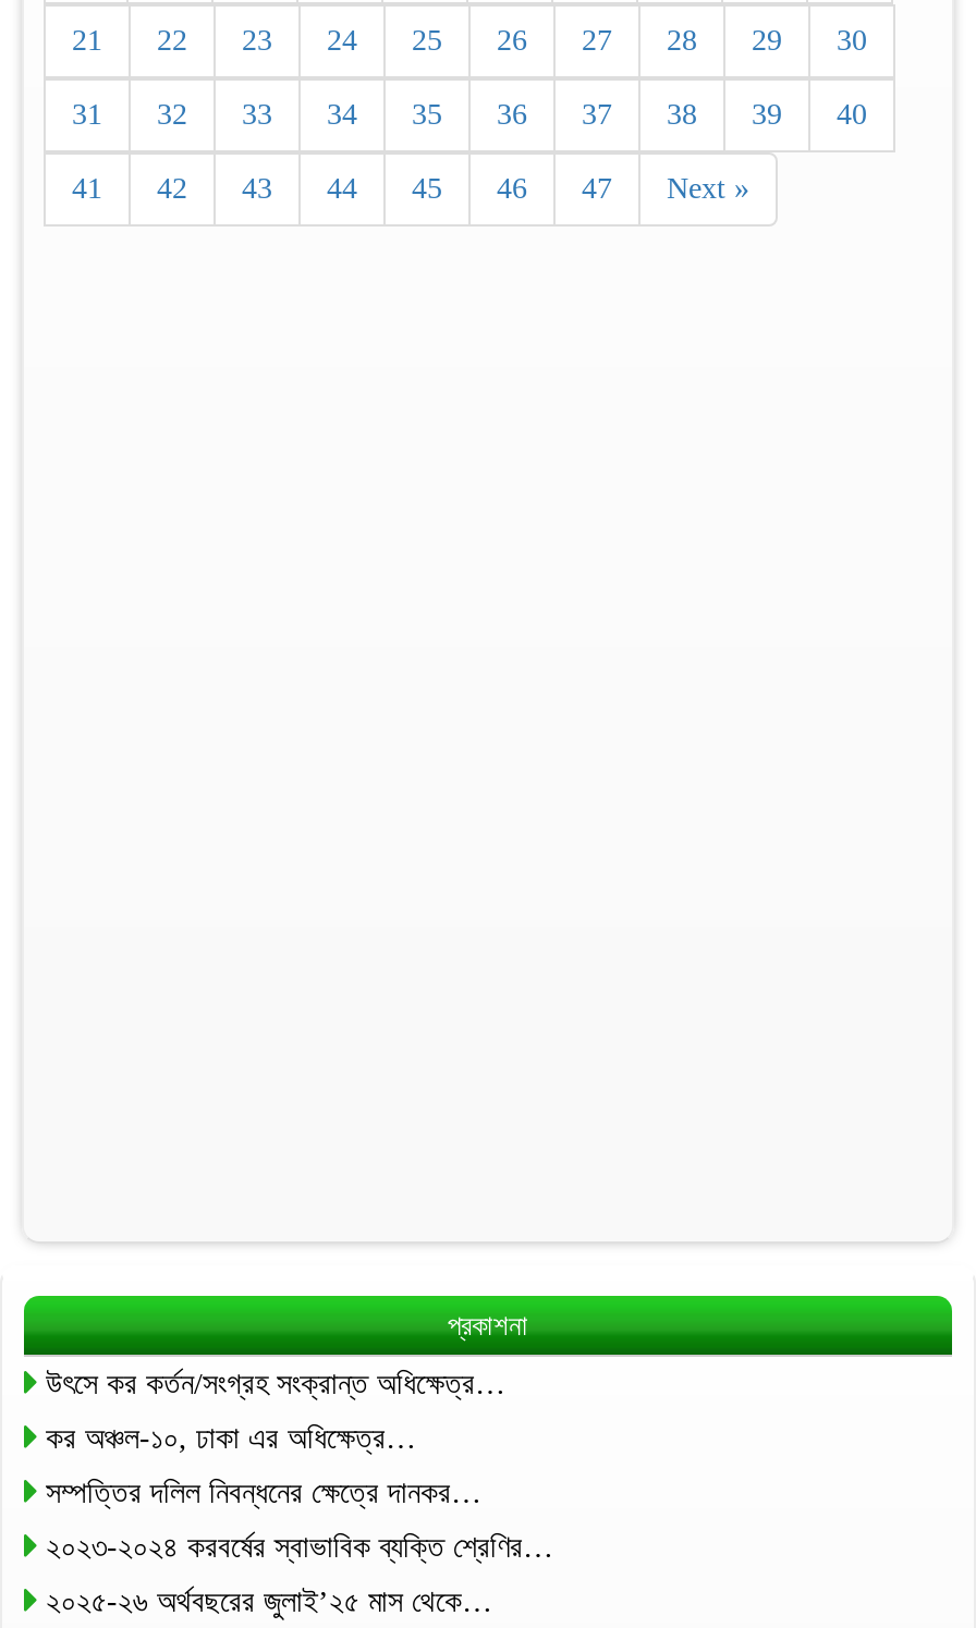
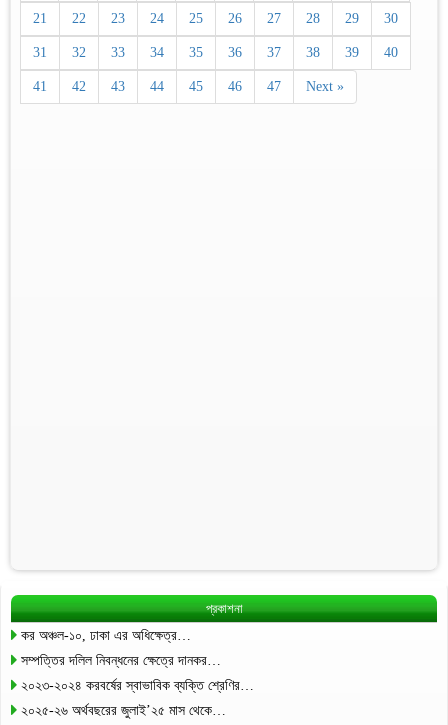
- উৎসে কর কর্তন/সংগ্রহ সংক্রান্ত অধিক্ষেত্র…
